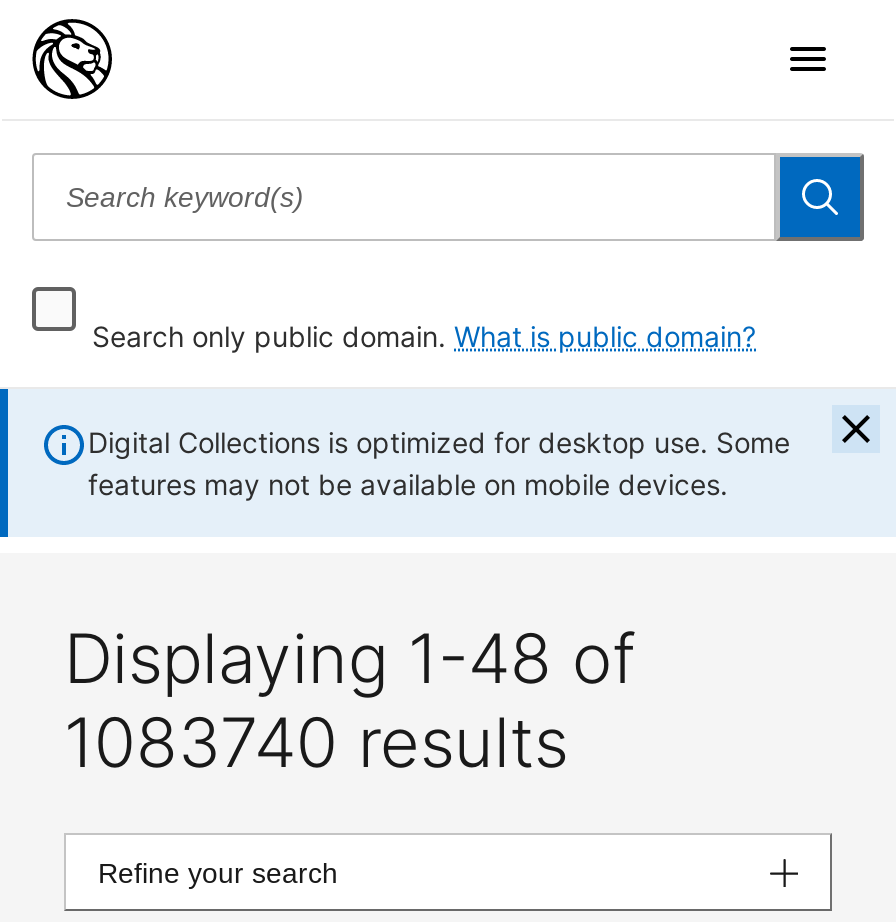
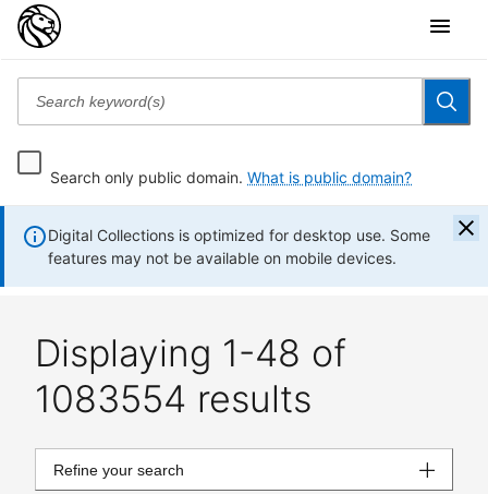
- 1083740 results
+ 1083554 results
